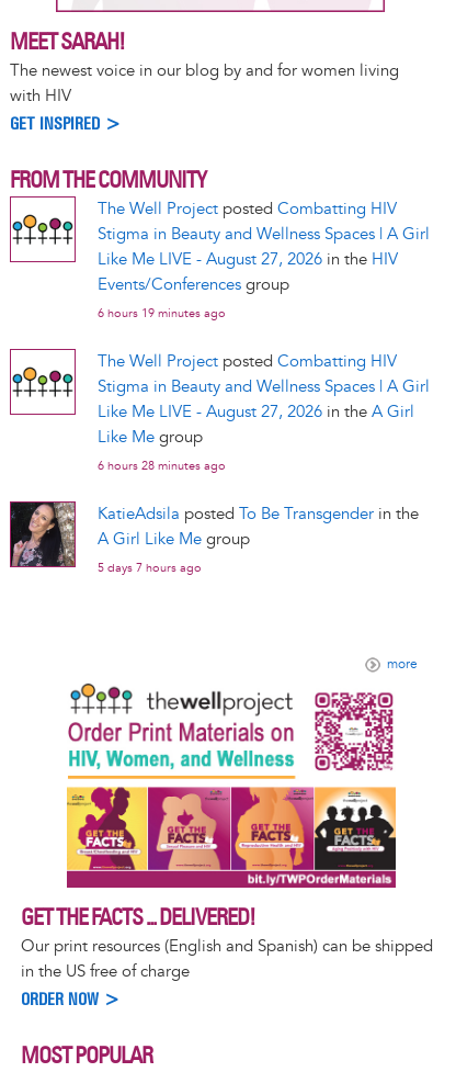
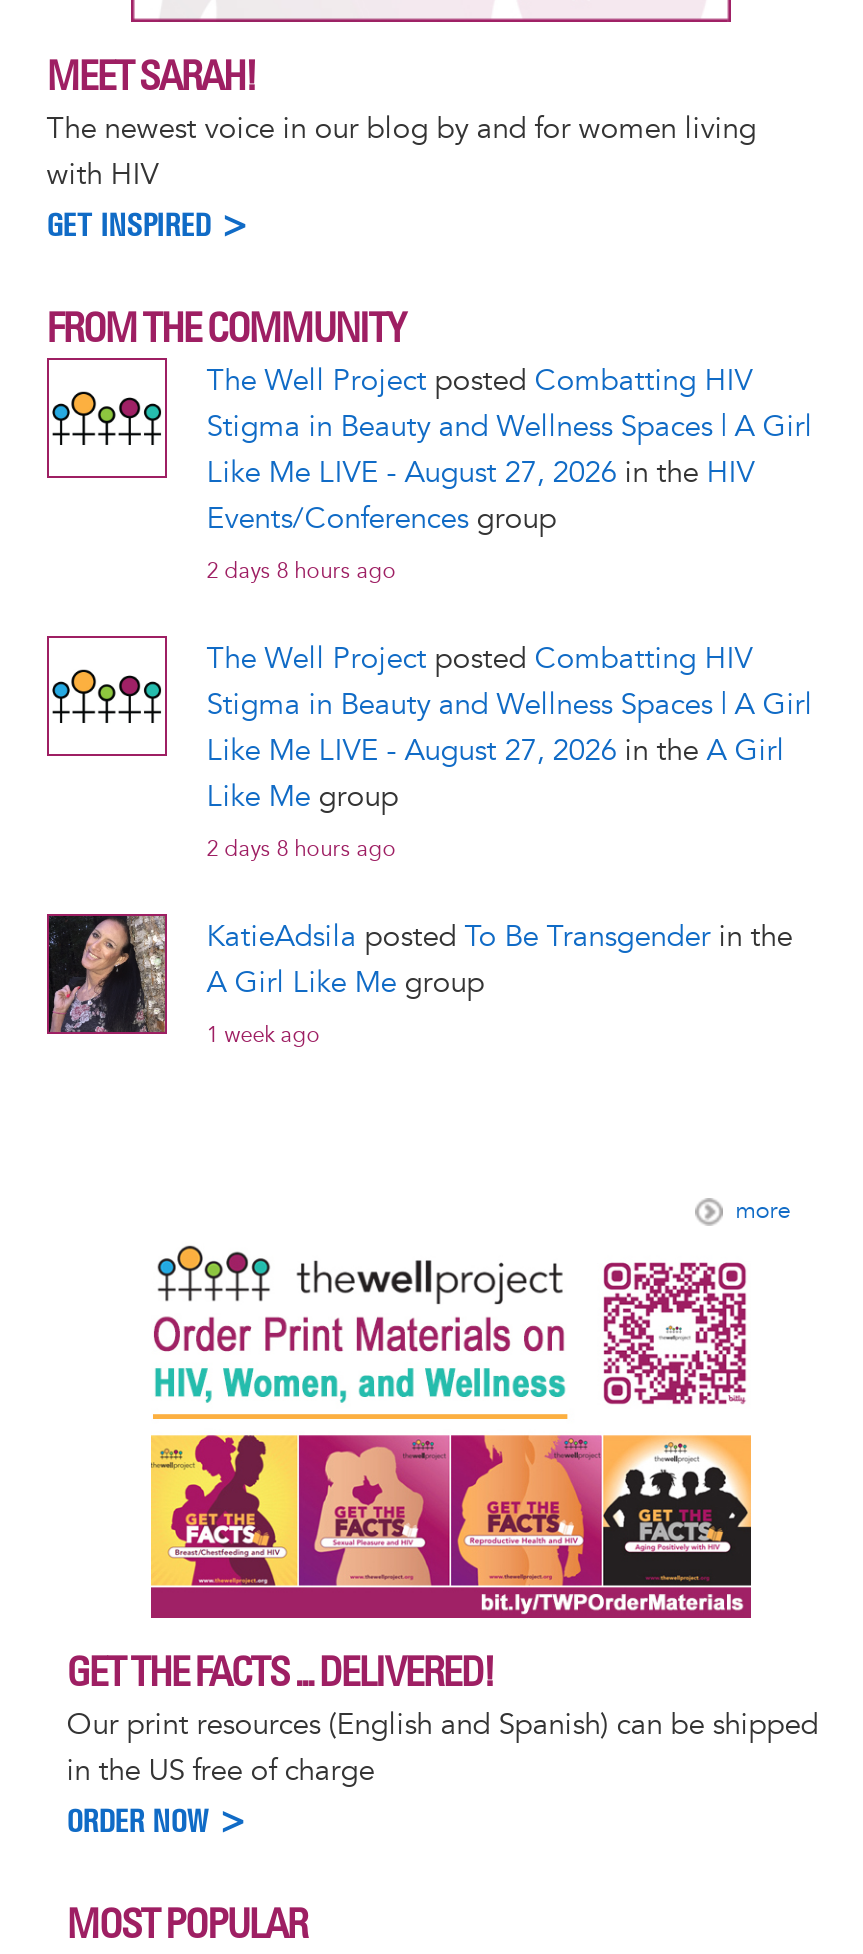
- 6 hours 19 minutes ago
+ 2 days 8 hours ago

- 6 hours 28 minutes ago
+ 2 days 8 hours ago

- 5 days 7 hours ago
+ 1 week ago
